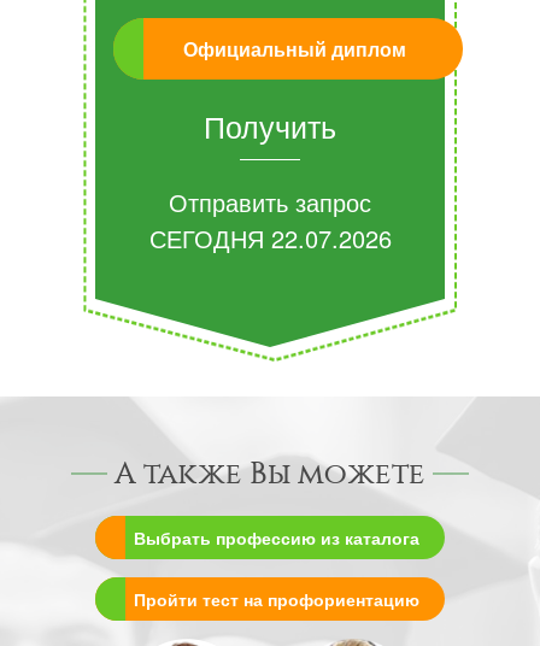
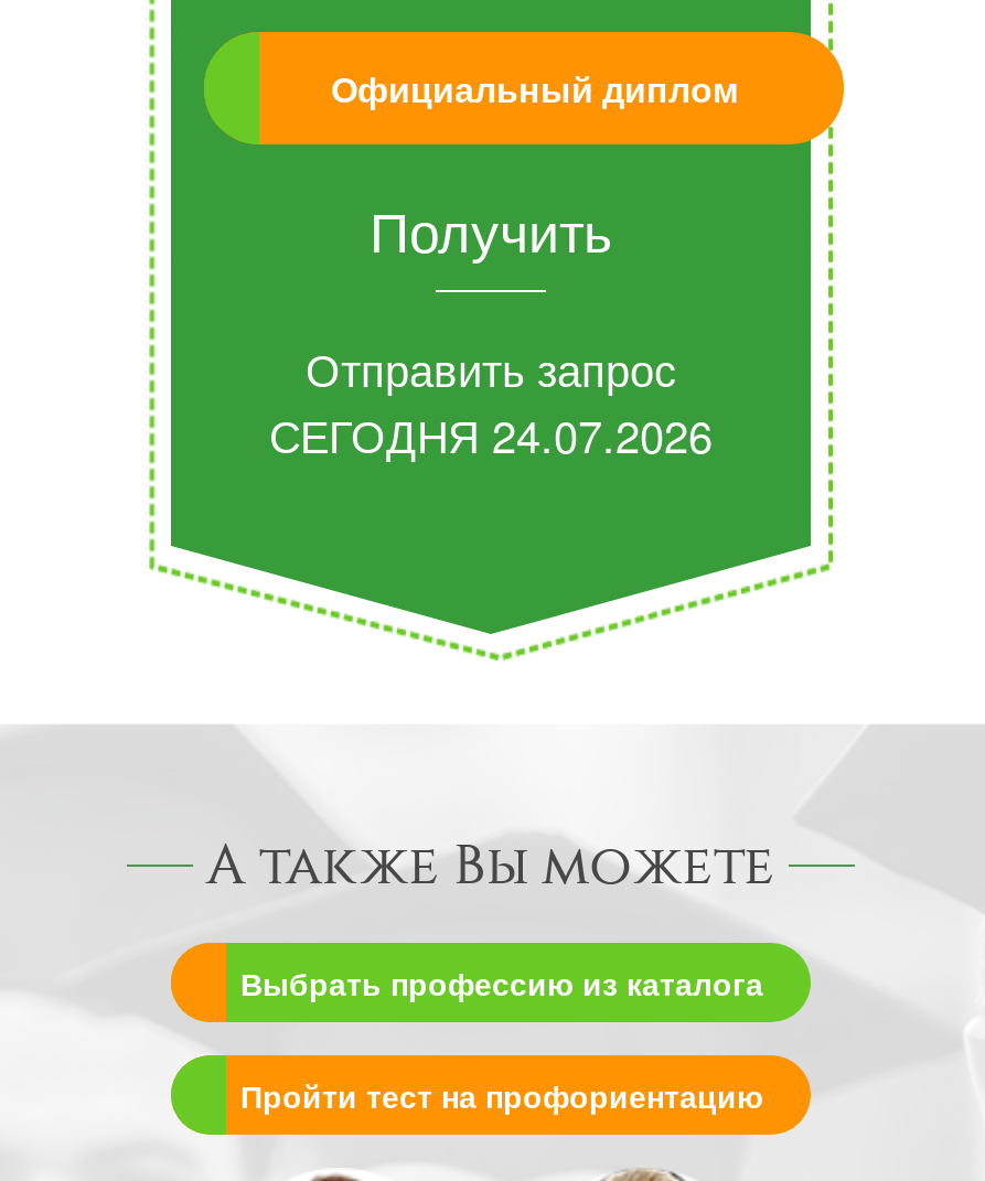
- СЕГОДНЯ 22.07.2026
+ СЕГОДНЯ 24.07.2026
